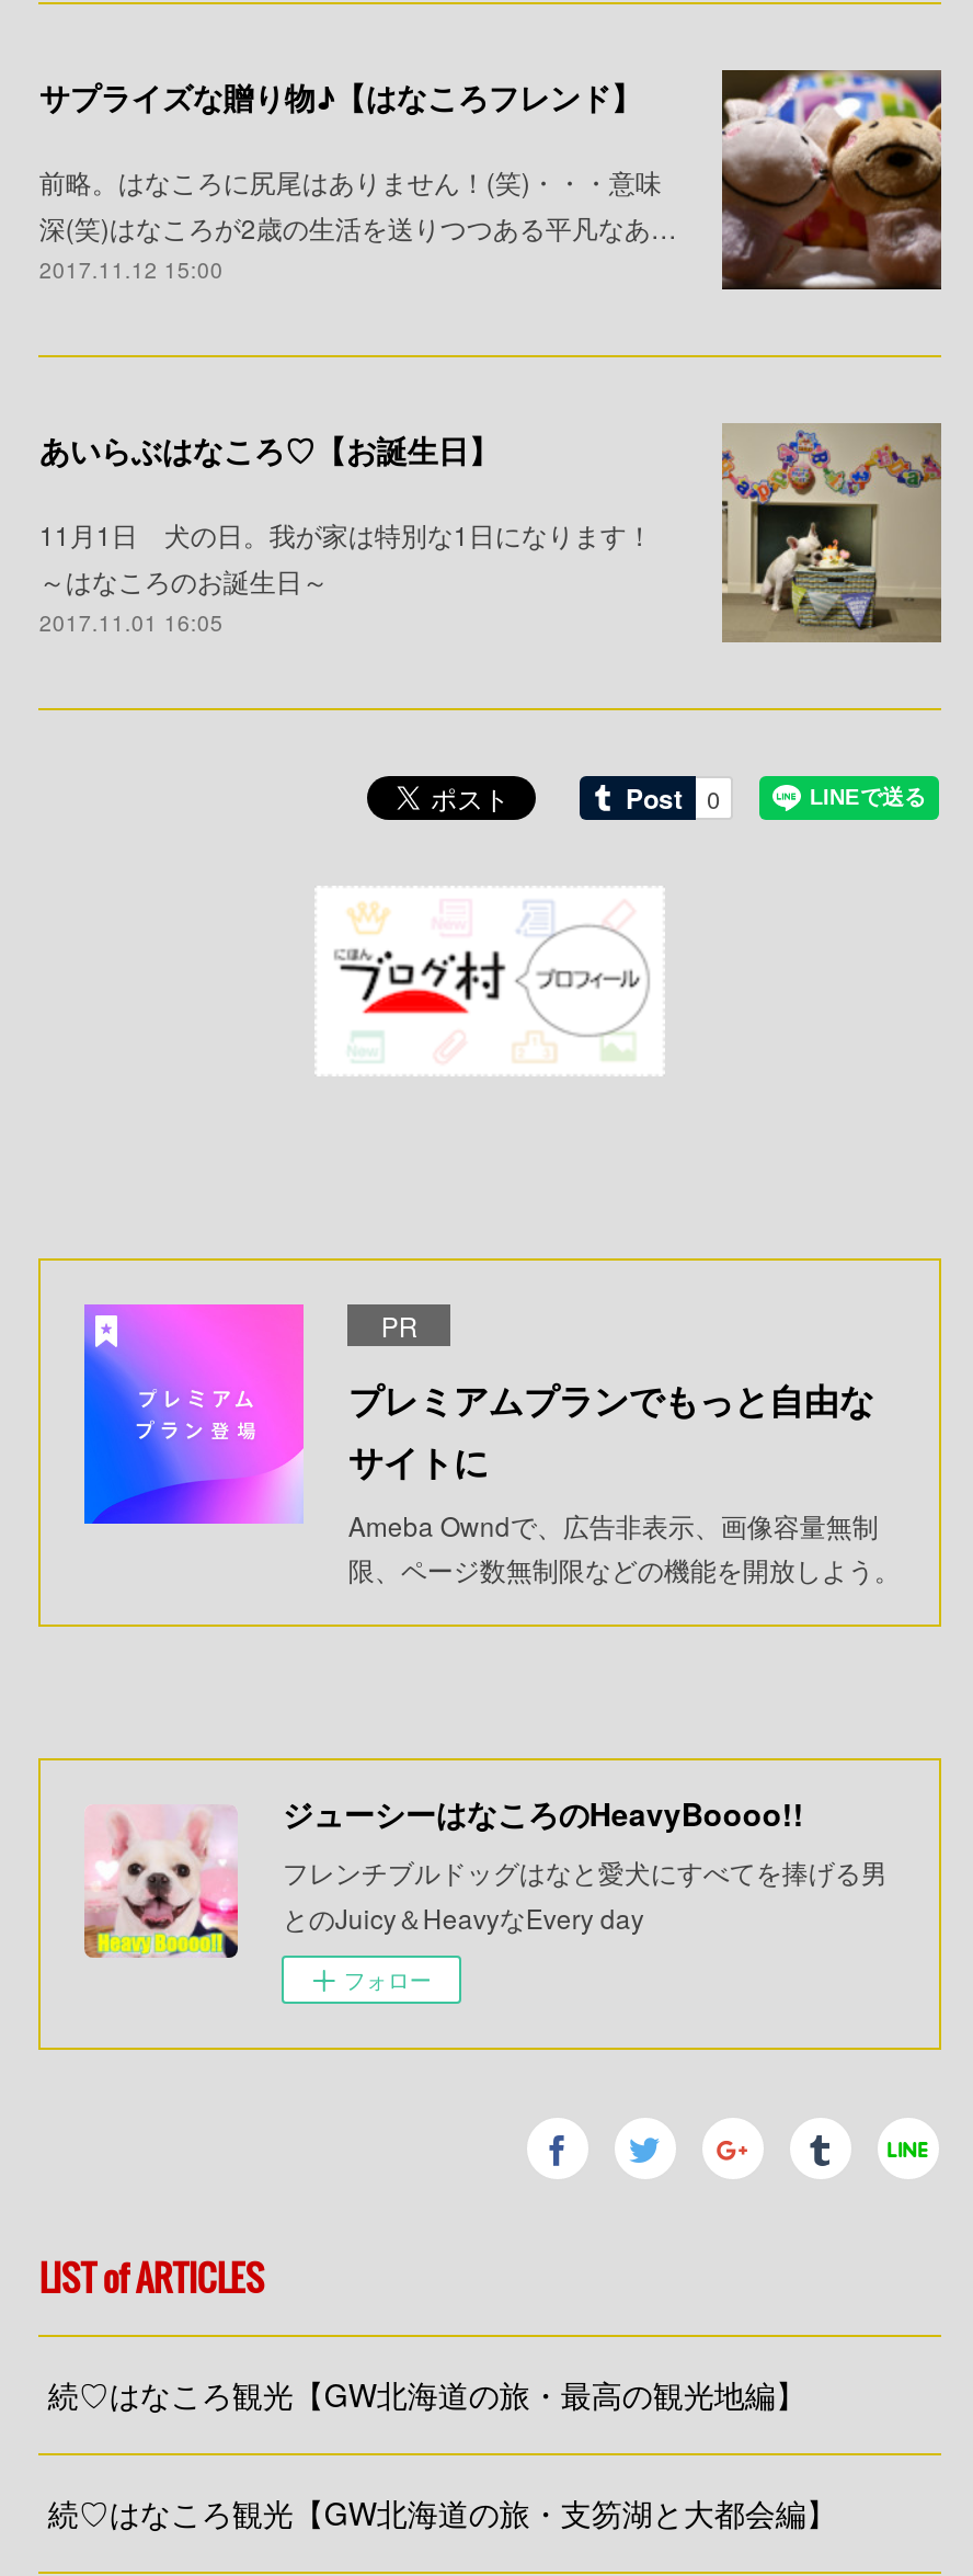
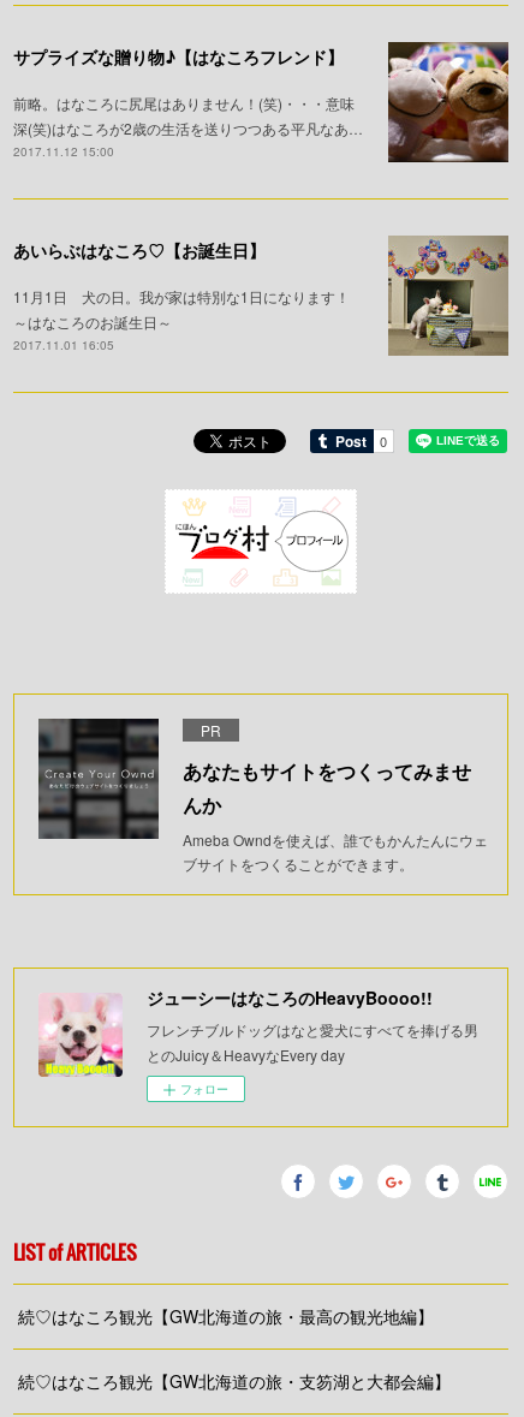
- [image]
- プレミアムプランでもっと自由な
- サイトに
- Ameba Owndで、広告非表示、画像容量無制
- 限、ページ数無制限などの機能を開放しよう。
+ [image]
+ あなたもサイトをつくってみませ
+ んか
+ Ameba Owndを使えば、誰でもかんたんにウェ
+ ブサイトをつくることができます。
